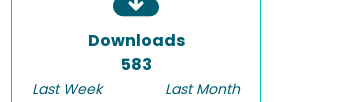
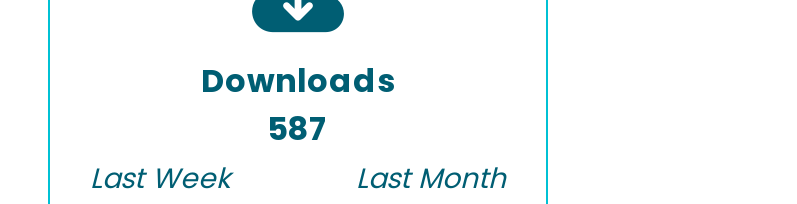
- 583
+ 587
